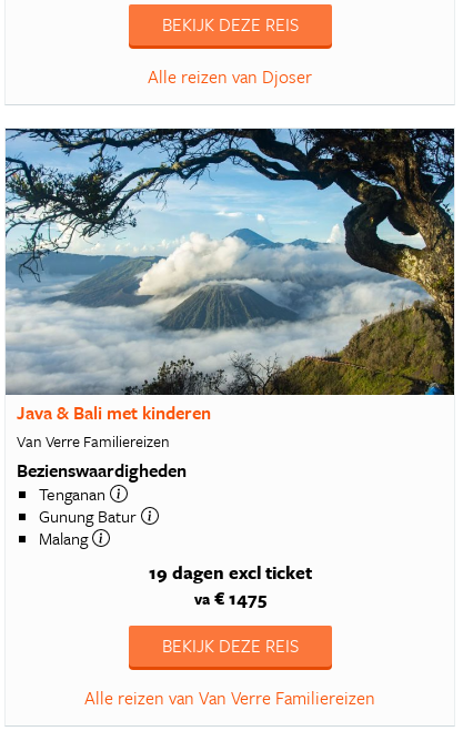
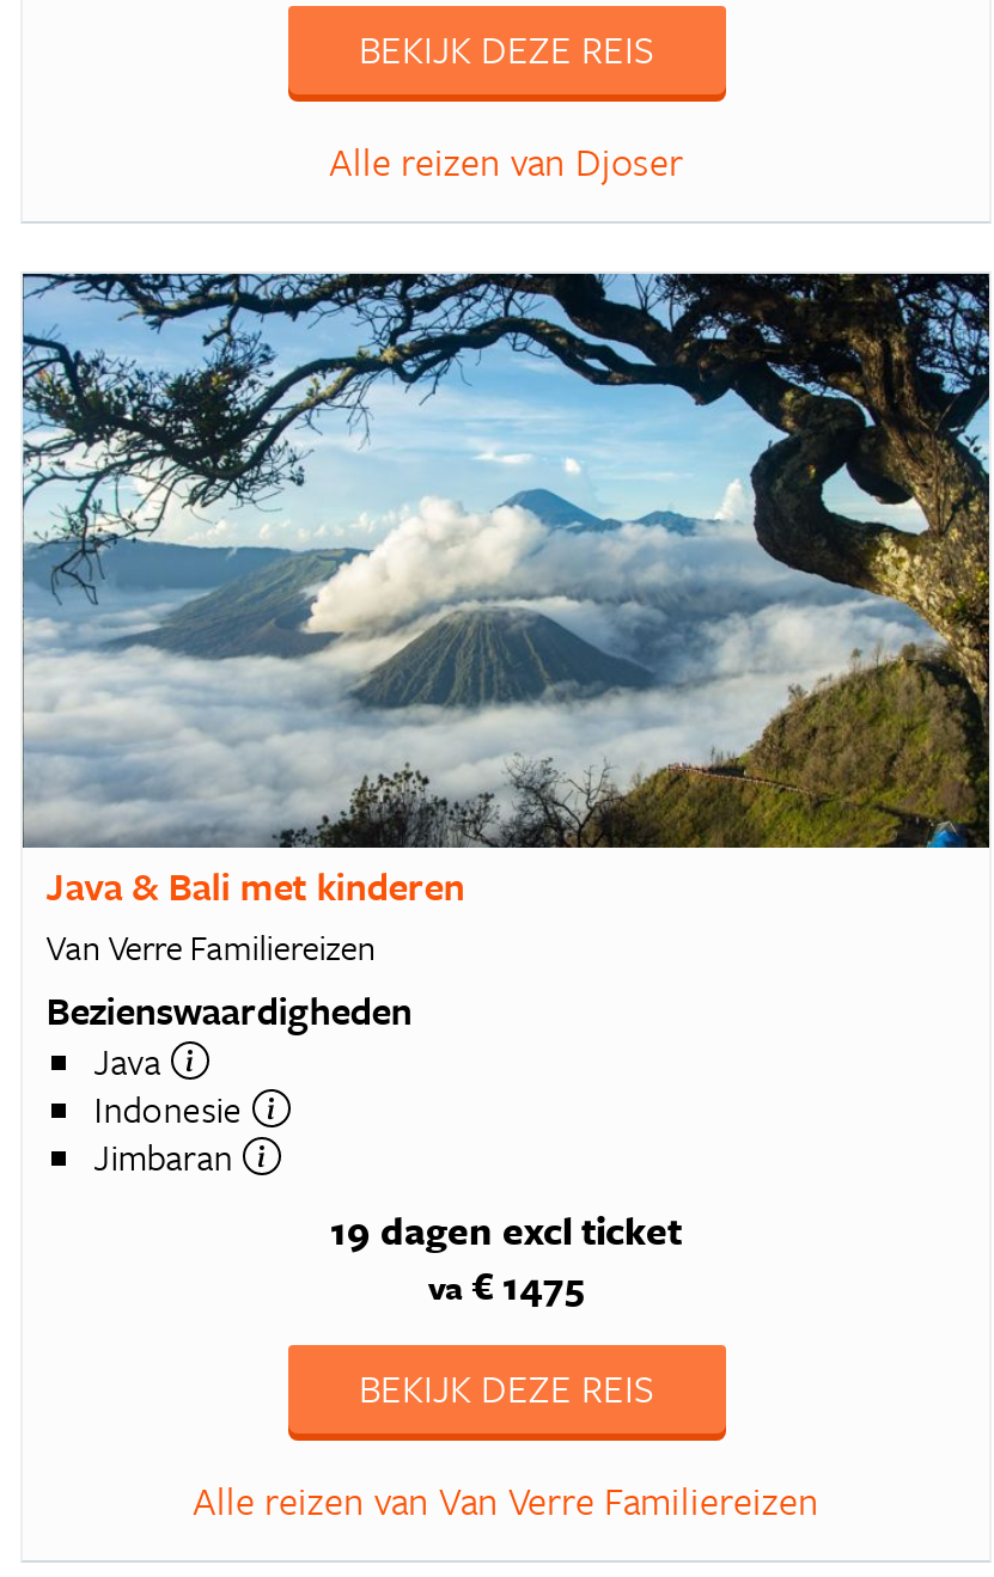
- Tenganan
- Gunung Batur
- Malang
+ Java
+ Indonesie
+ Jimbaran
